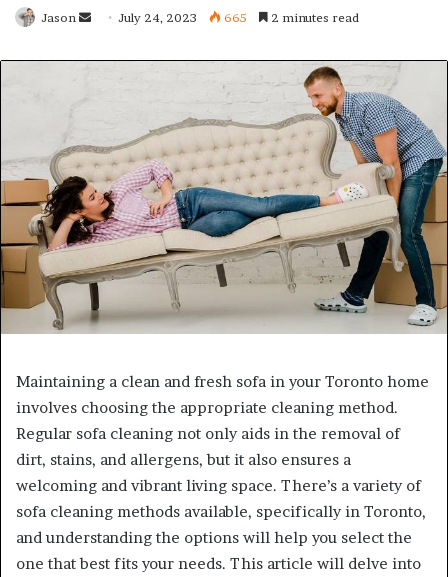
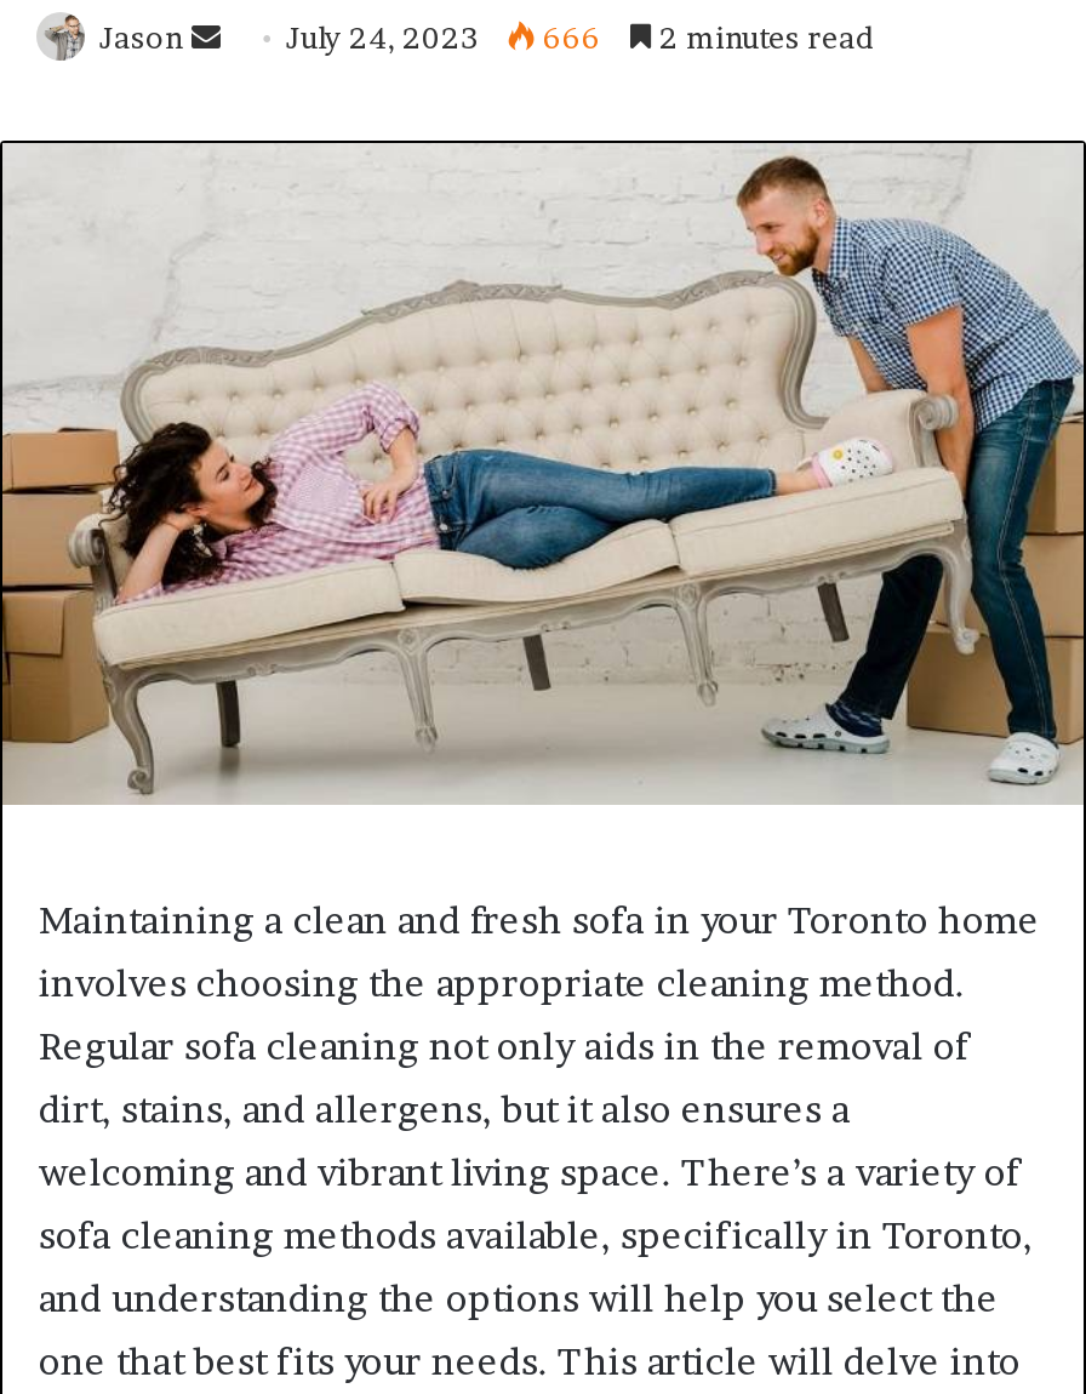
- 665
+ 666
